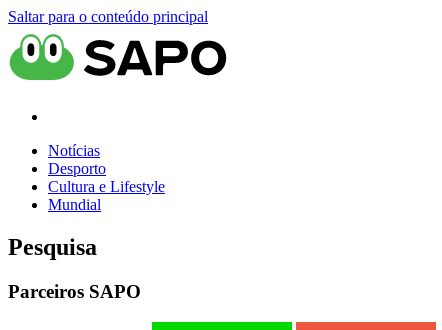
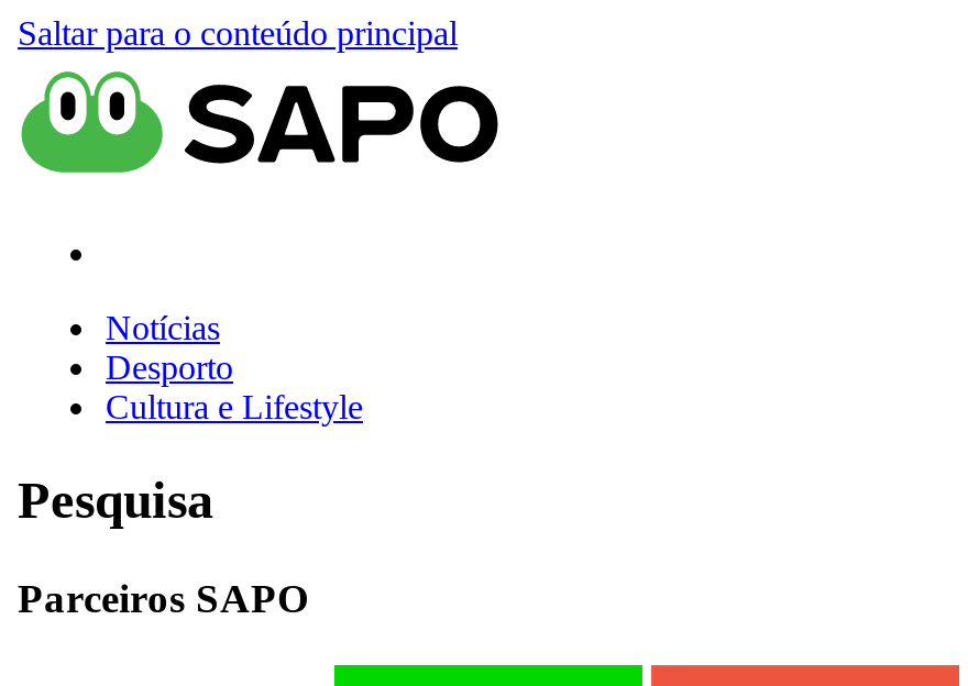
- Mundial
